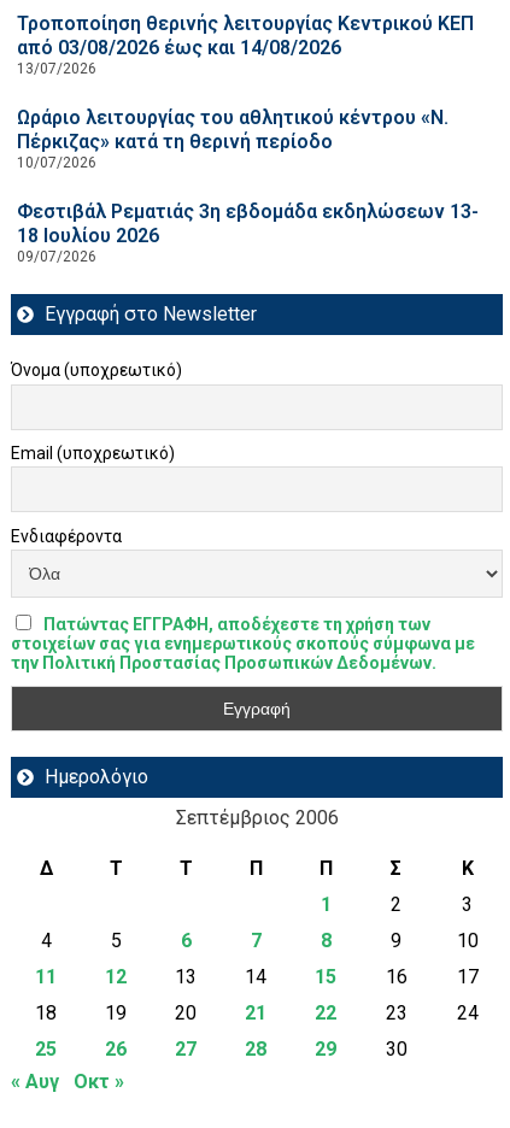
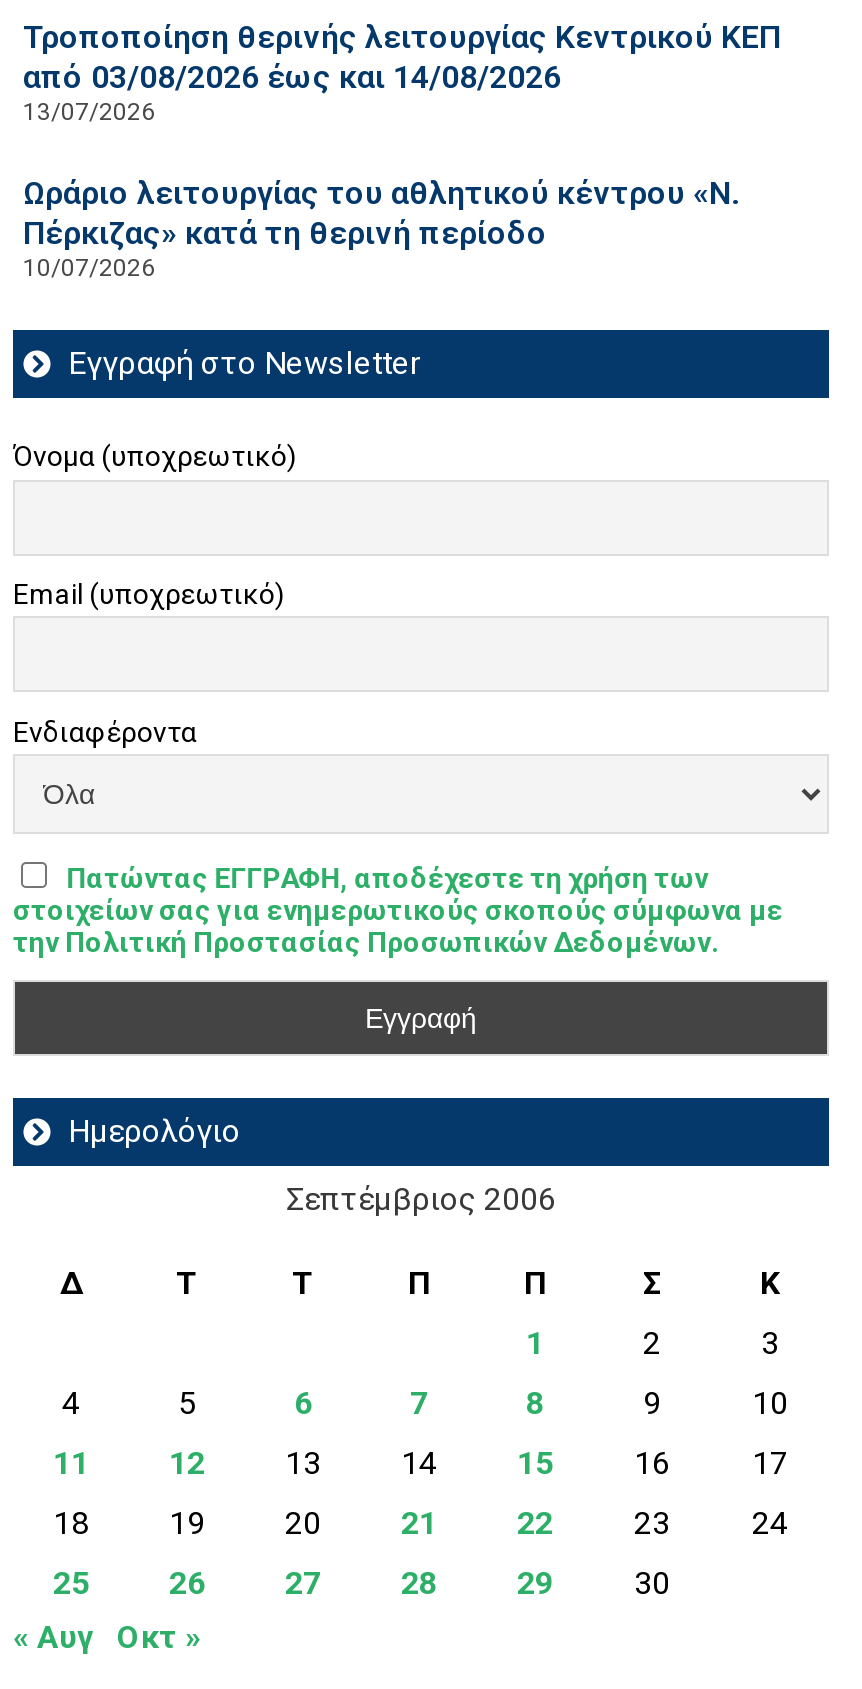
- Φεστιβάλ Ρεματιάς 3η εβδομάδα εκδηλώσεων 13-
- 18 Ιουλίου 2026
- 09/07/2026
